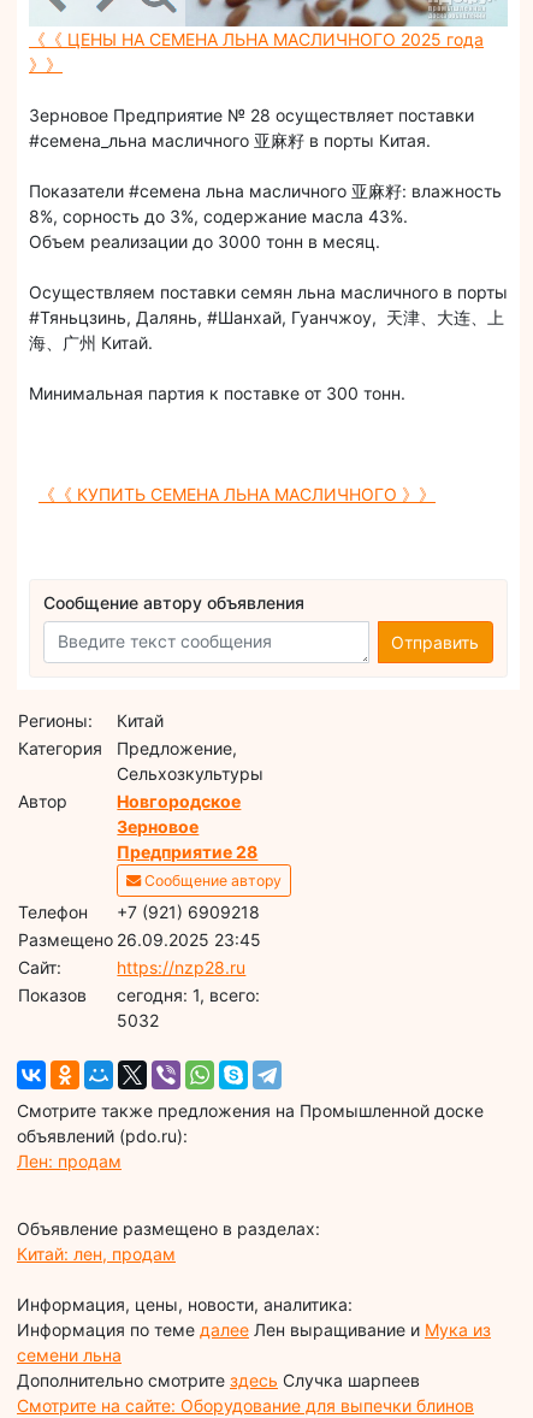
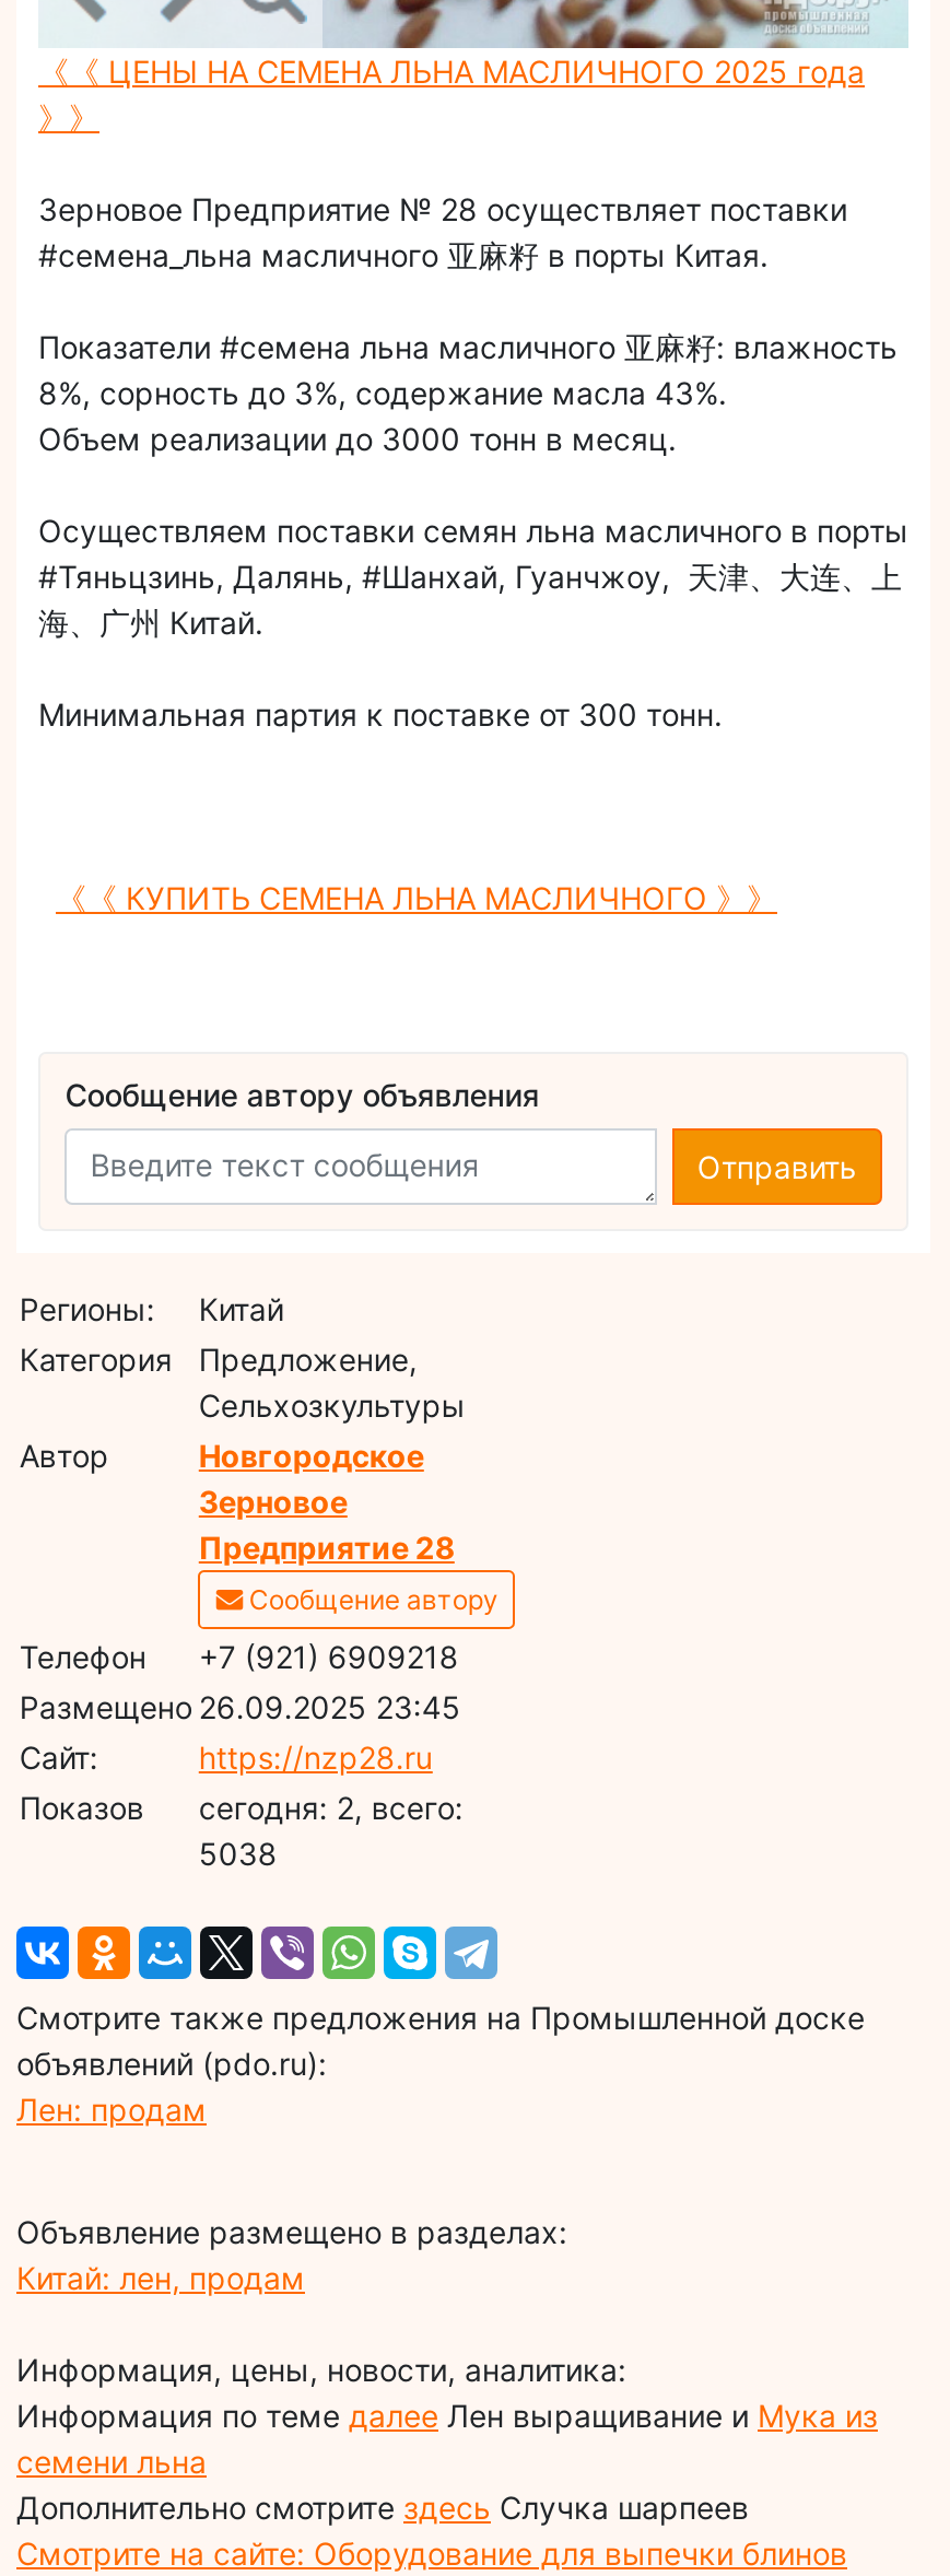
- cегодня: 1, всего:
+ cегодня: 2, всего:

- 5032
+ 5038
